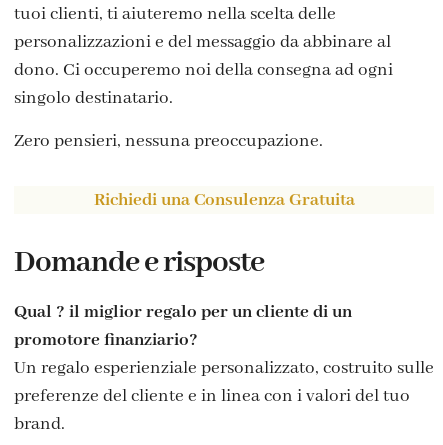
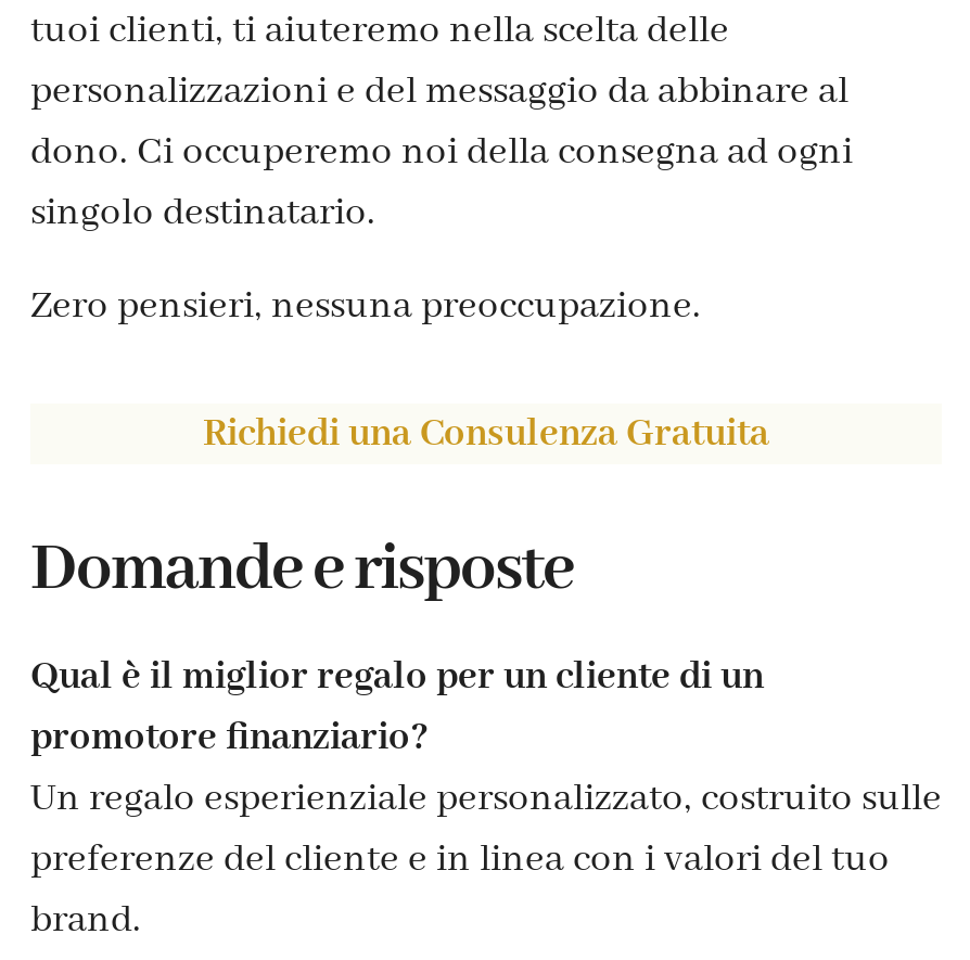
- Qual ? il miglior regalo per un cliente di un
+ Qual è il miglior regalo per un cliente di un
